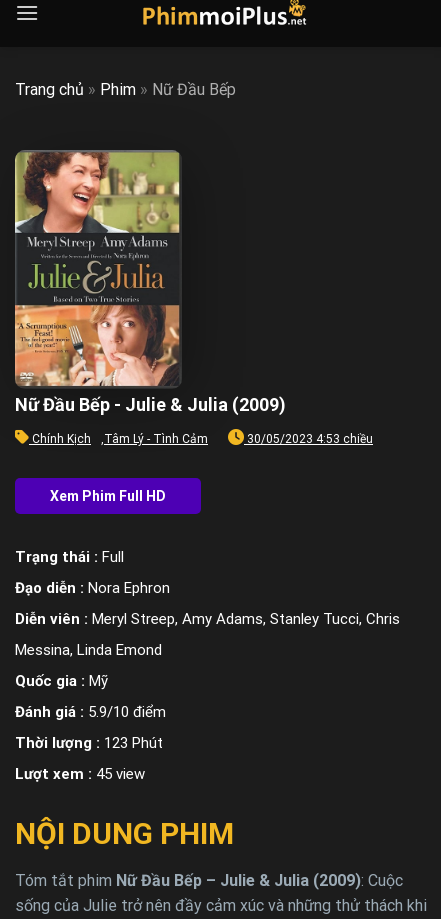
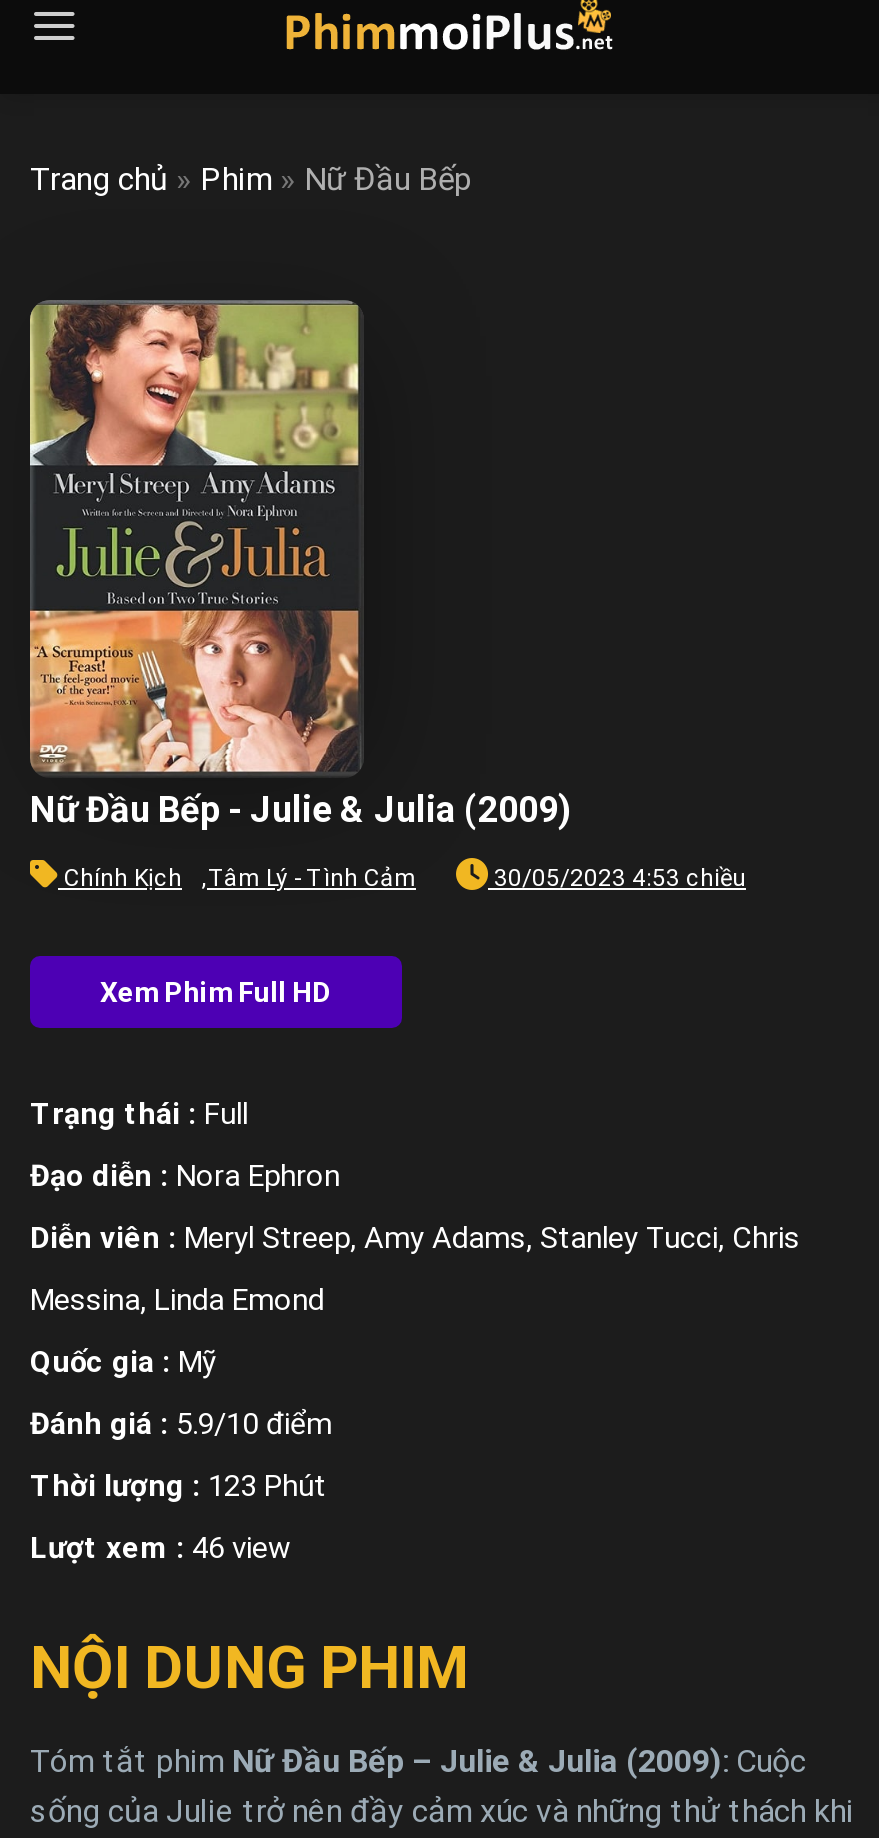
- Lượt xem : 45 view
+ Lượt xem : 46 view
